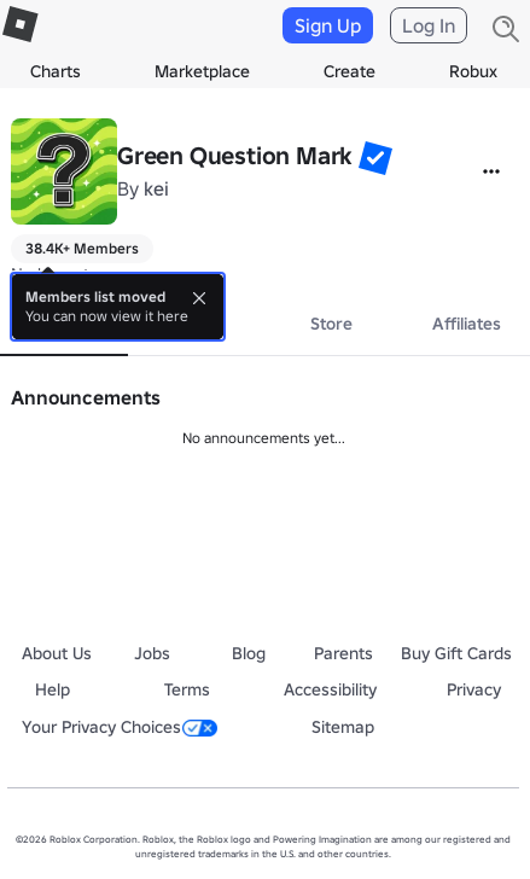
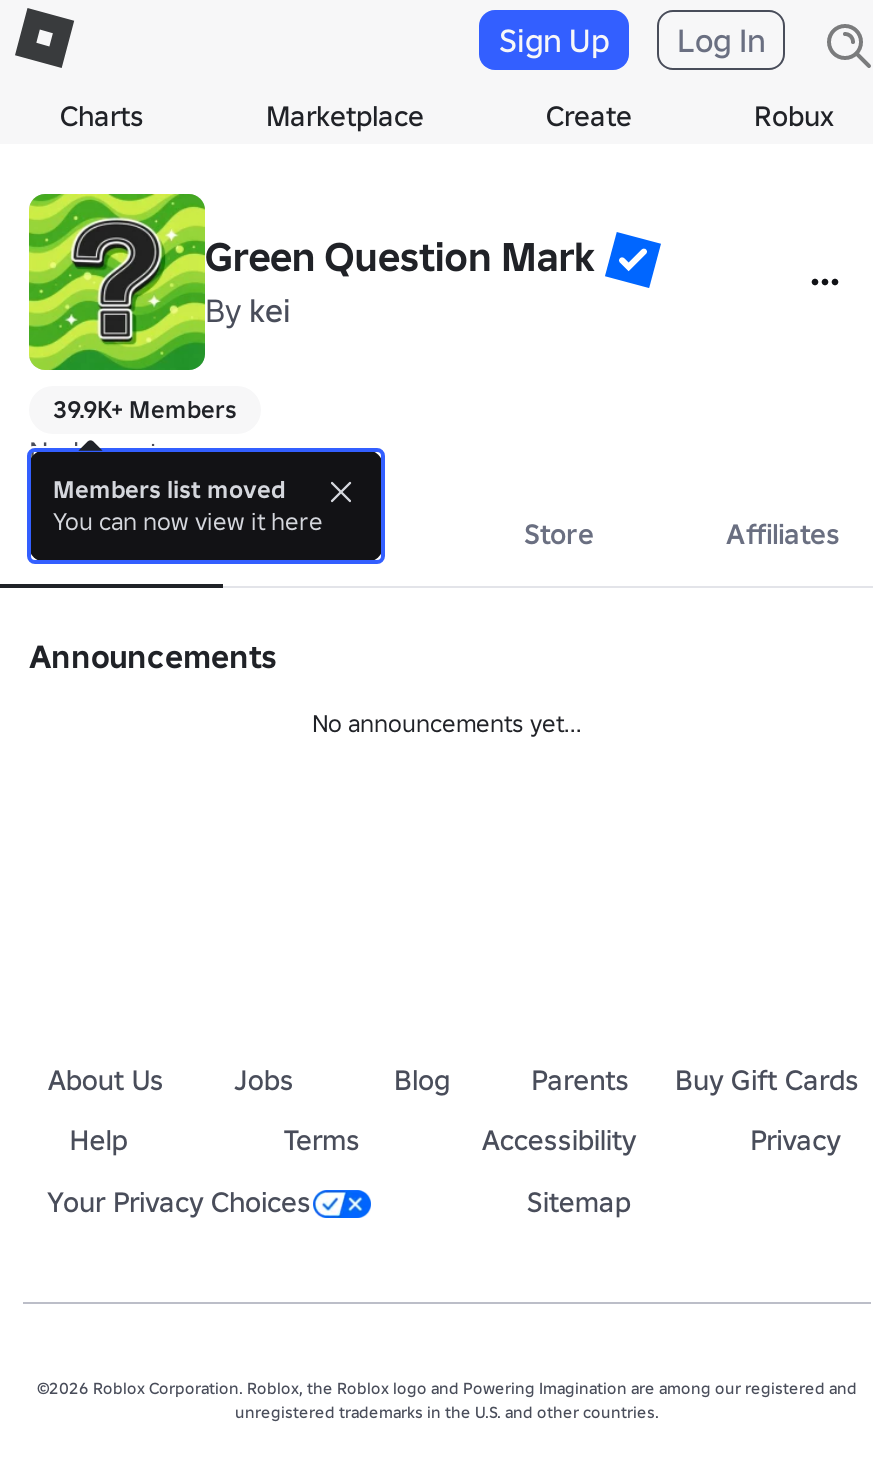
- 38.4K+ Members
+ 39.9K+ Members
